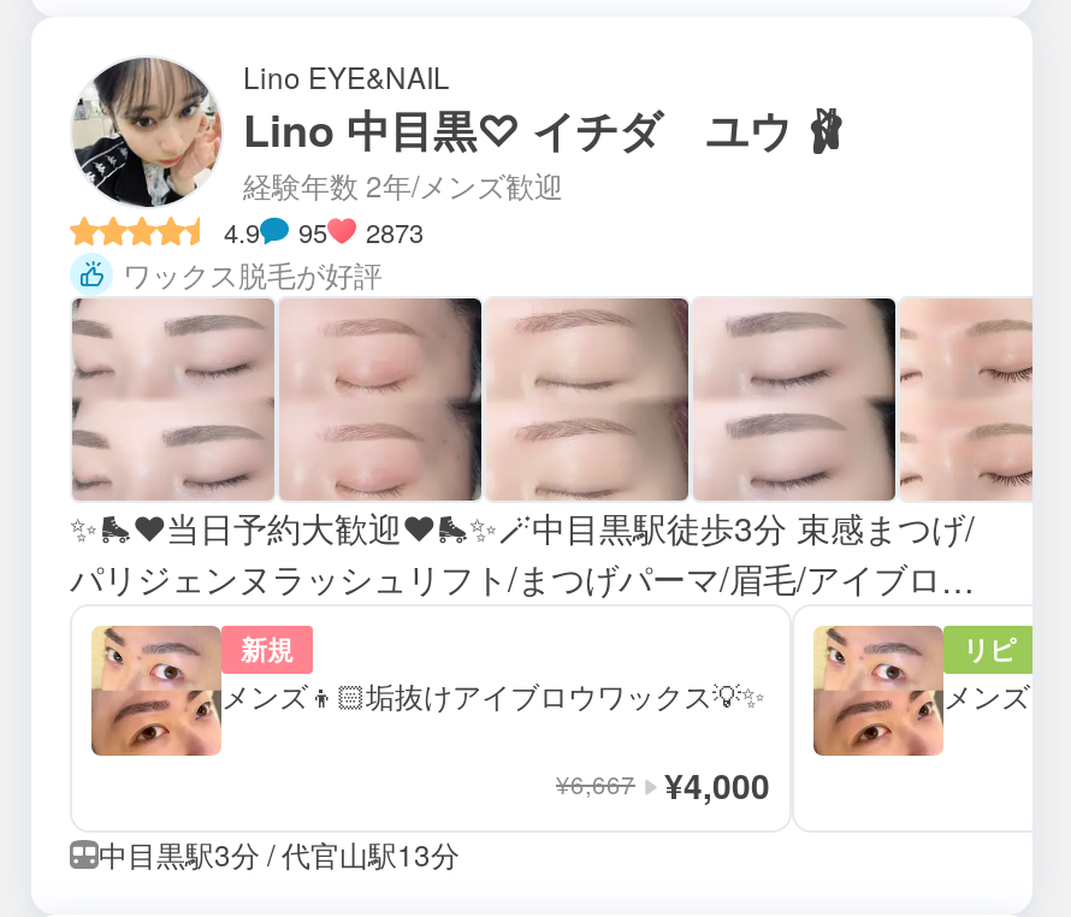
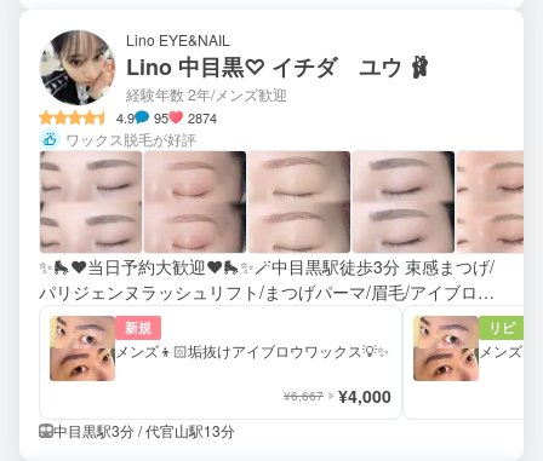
- 4.9 95 2873
+ 4.9 95 2874
